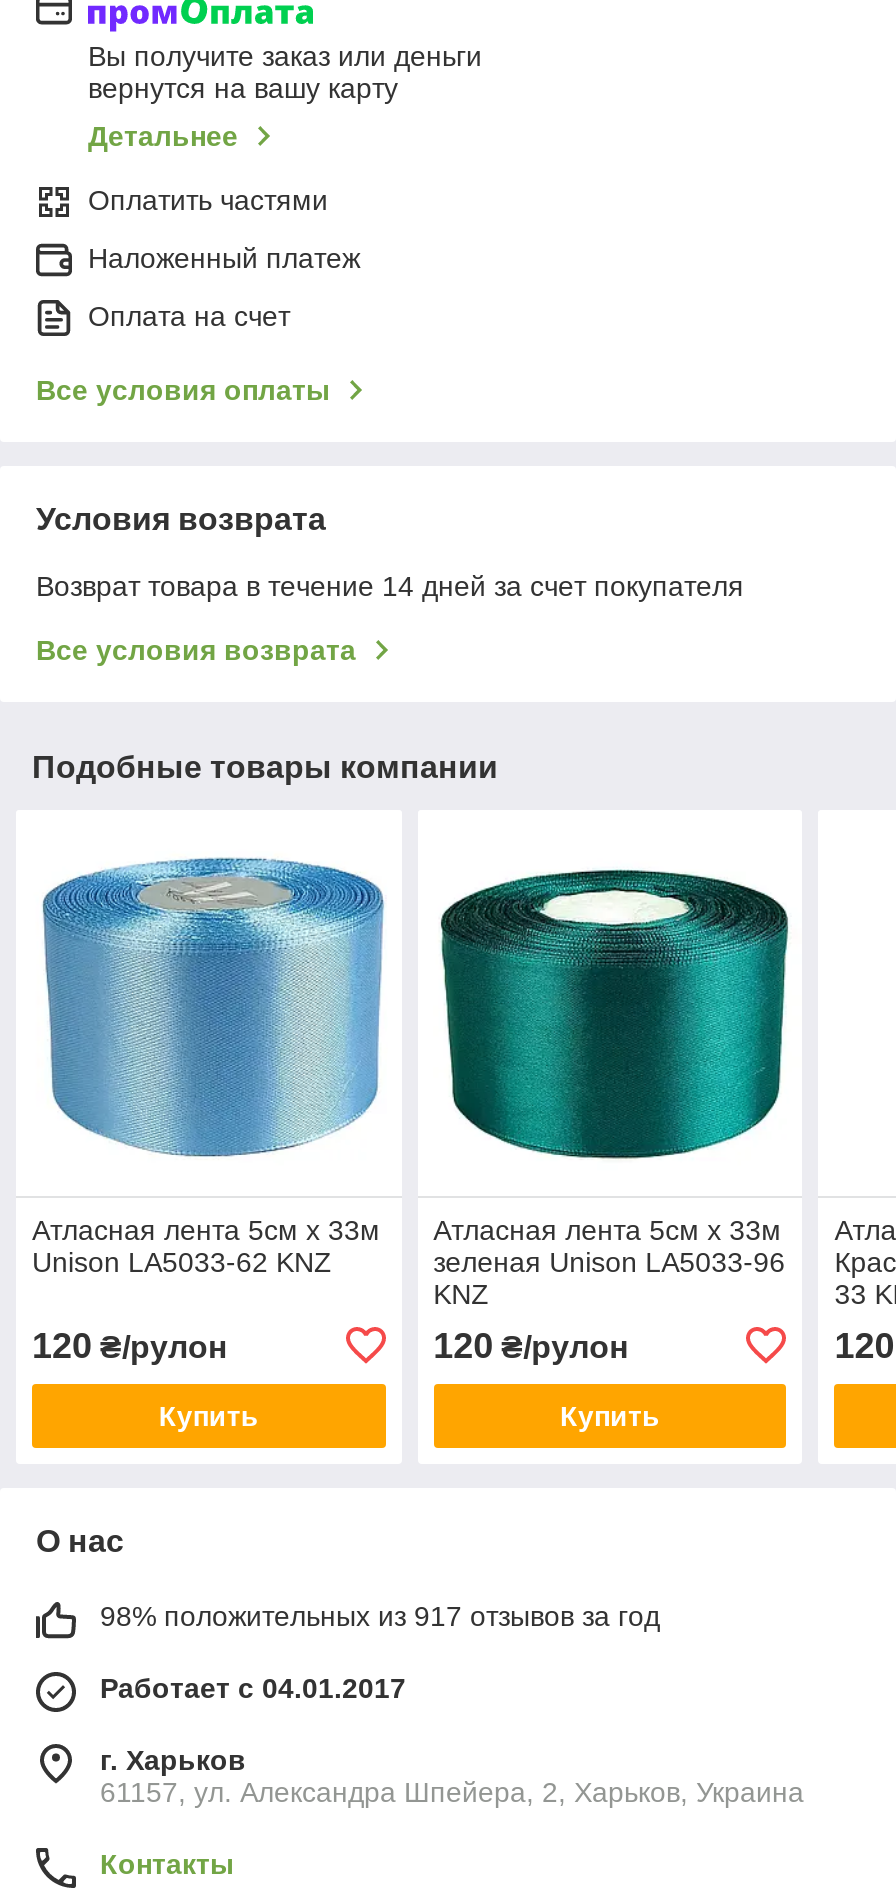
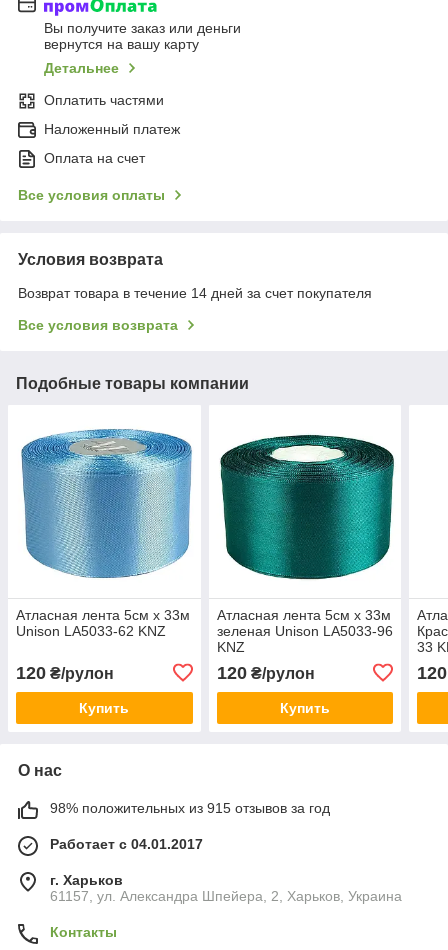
- 98% положительных из 917 отзывов за год
+ 98% положительных из 915 отзывов за год
